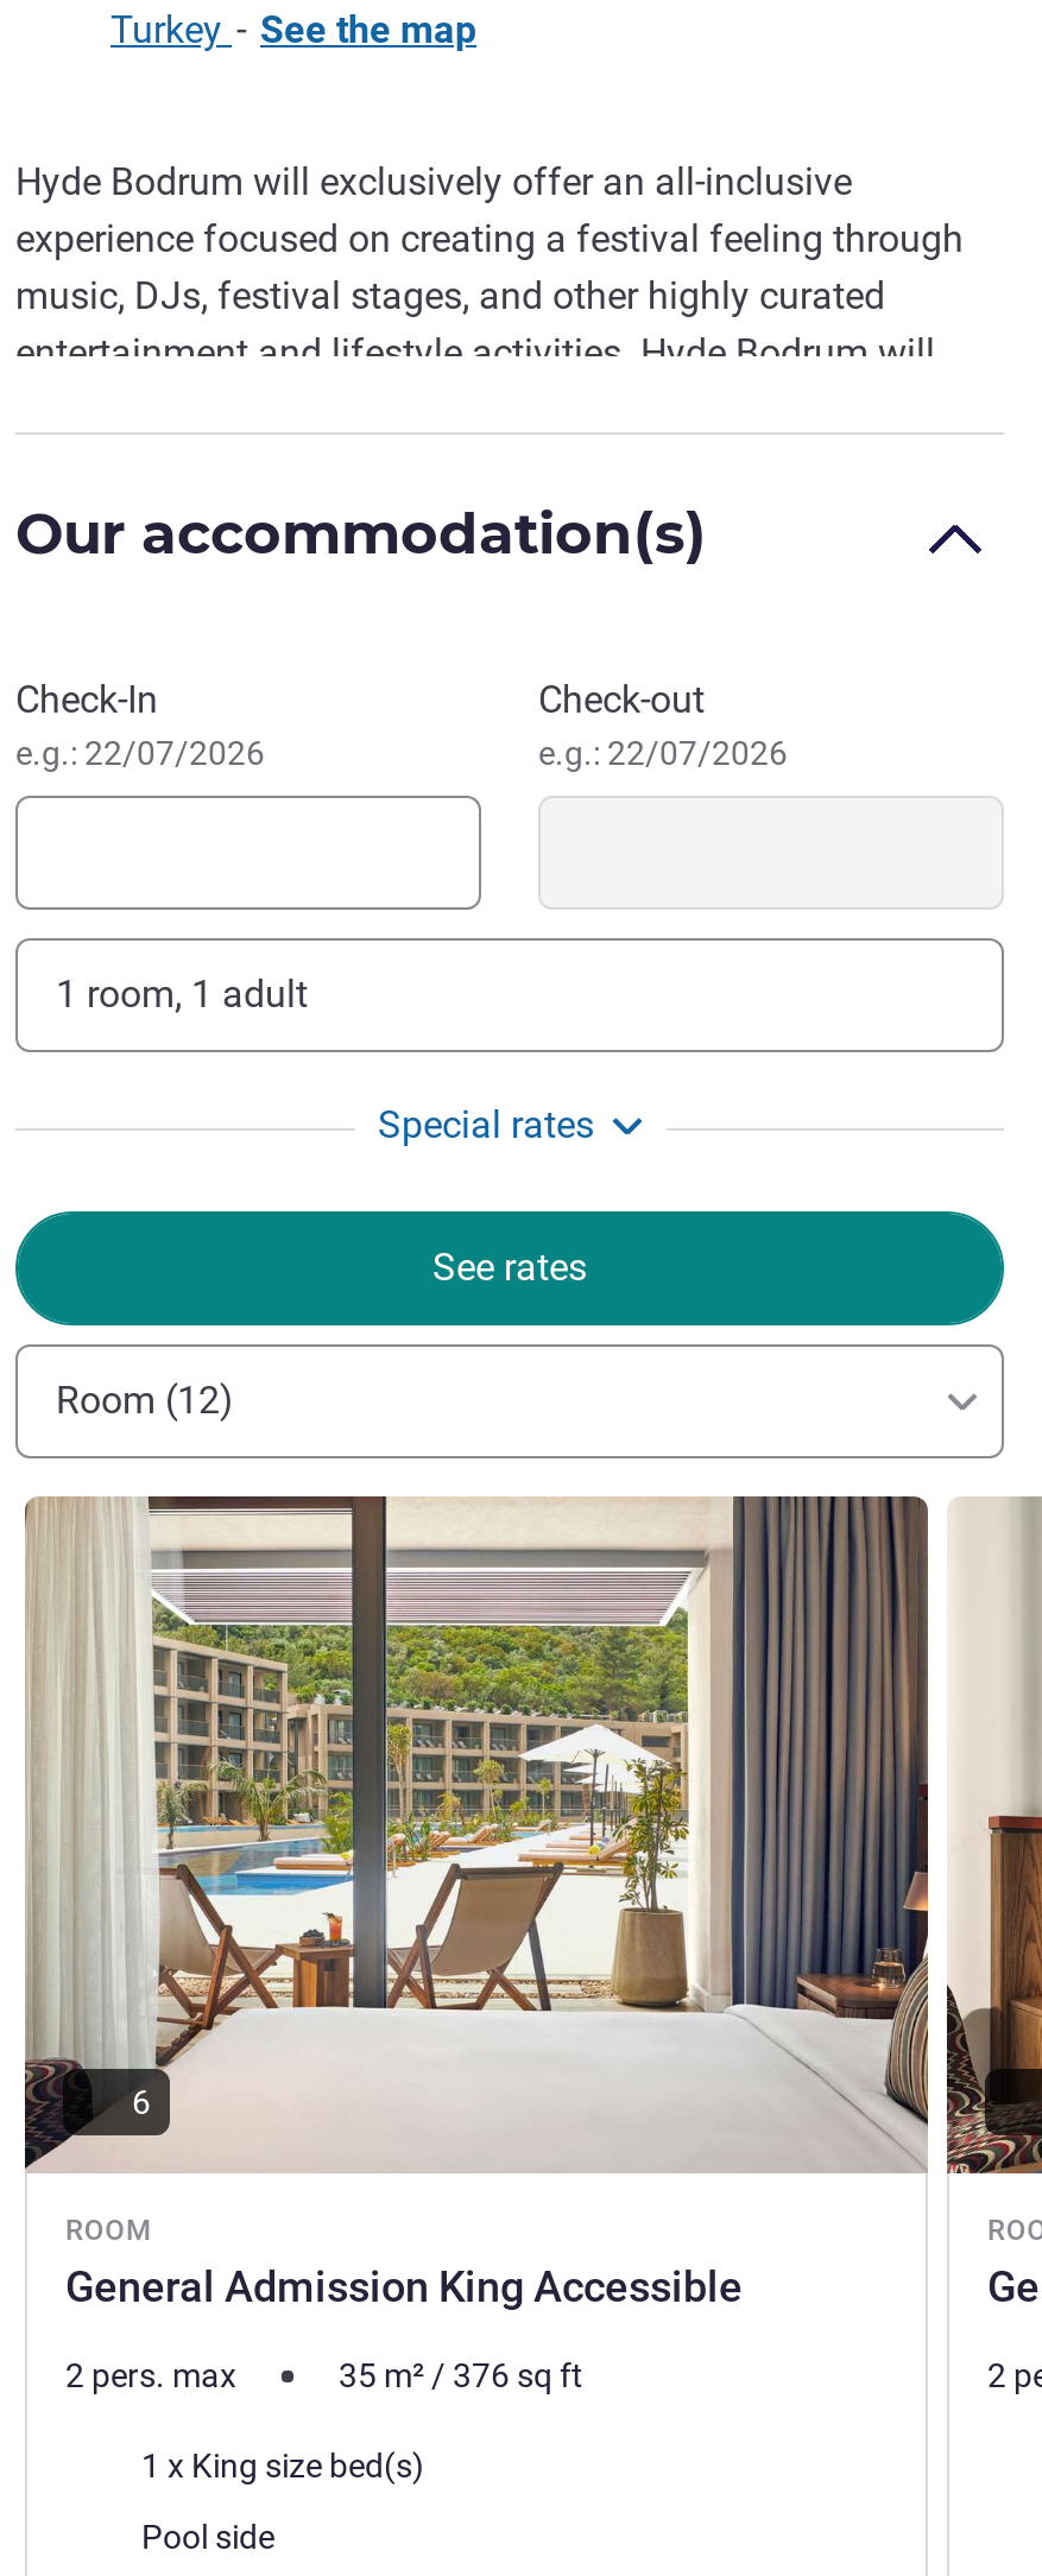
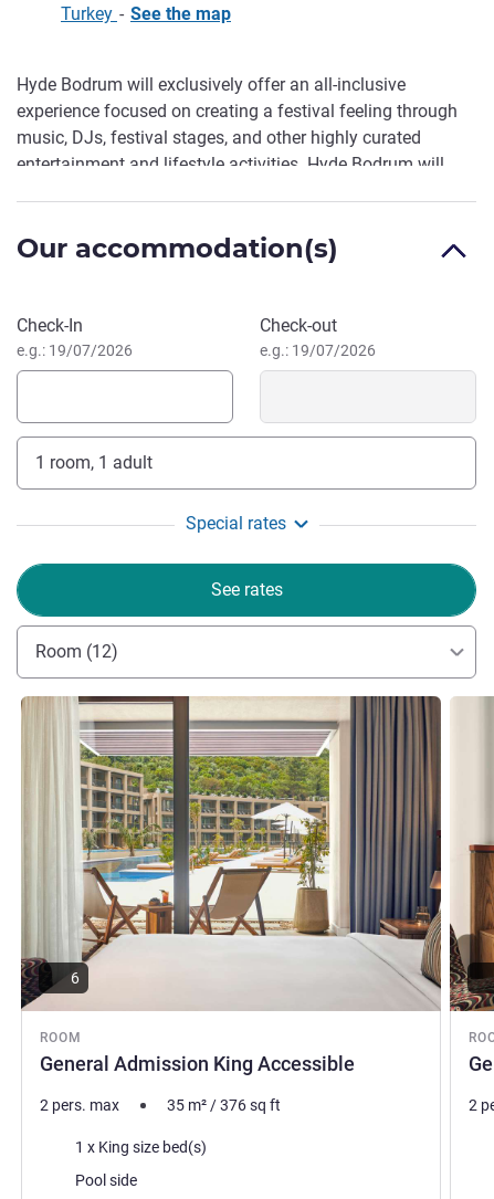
- e.g.: 22/07/2026
+ e.g.: 19/07/2026

- e.g.: 22/07/2026
+ e.g.: 19/07/2026
